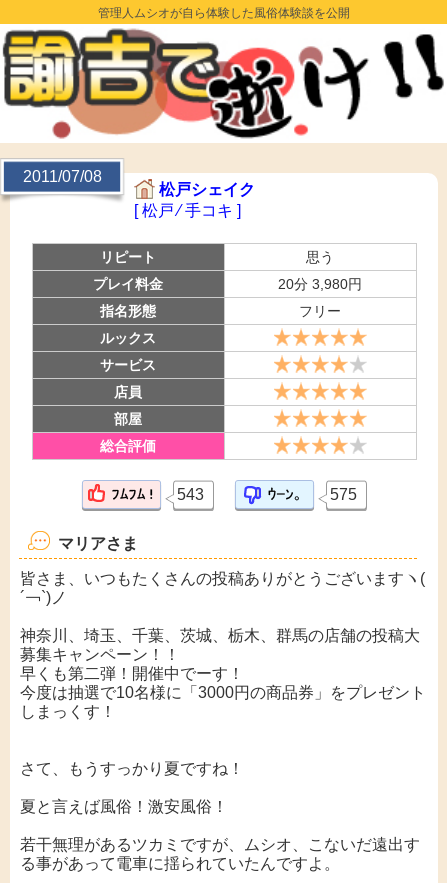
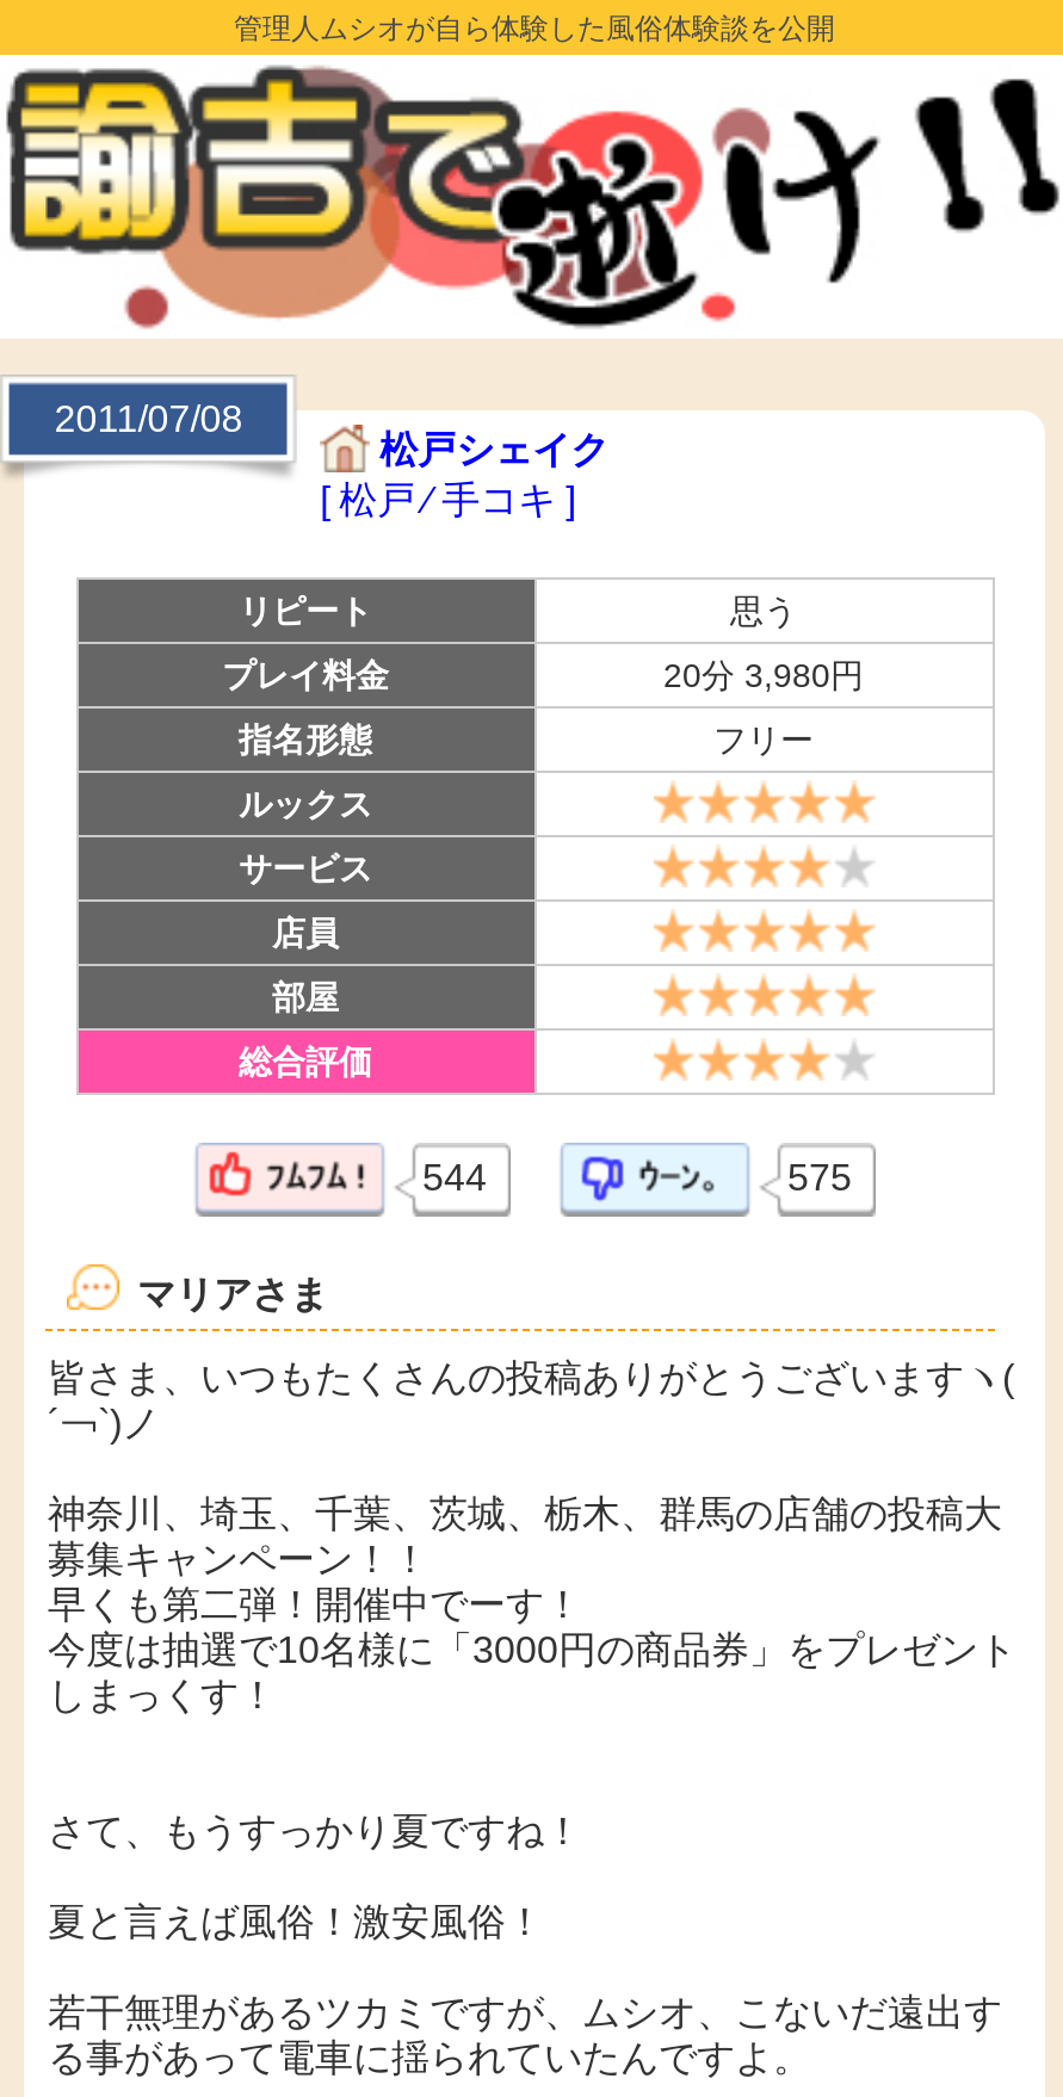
- 543
+ 544
